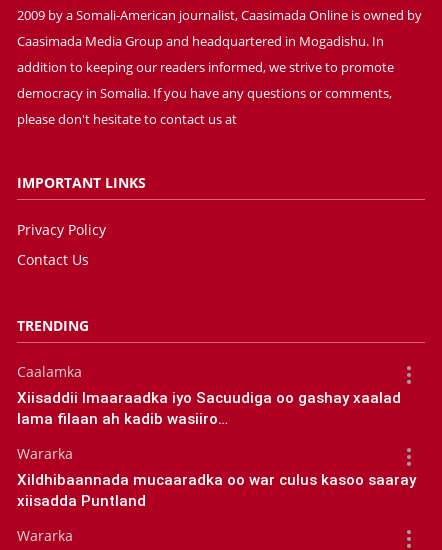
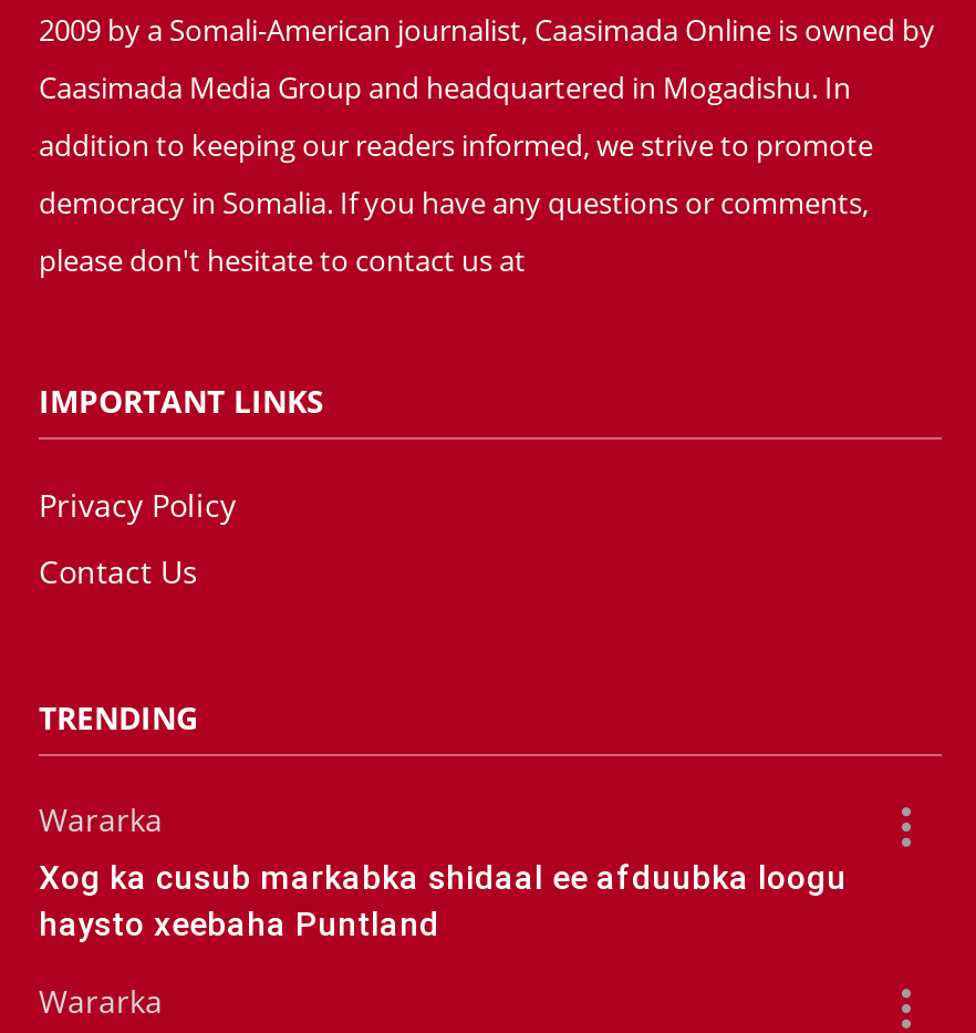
- Caalamka
- Xiisaddii Imaaraadka iyo Sacuudiga oo gashay xaalad
- lama filaan ah kadib wasiiro…

- Xildhibaannada mucaaradka oo war culus kasoo saaray
- xiisadda Puntland
+ Xog ka cusub markabka shidaal ee afduubka loogu
+ haysto xeebaha Puntland
